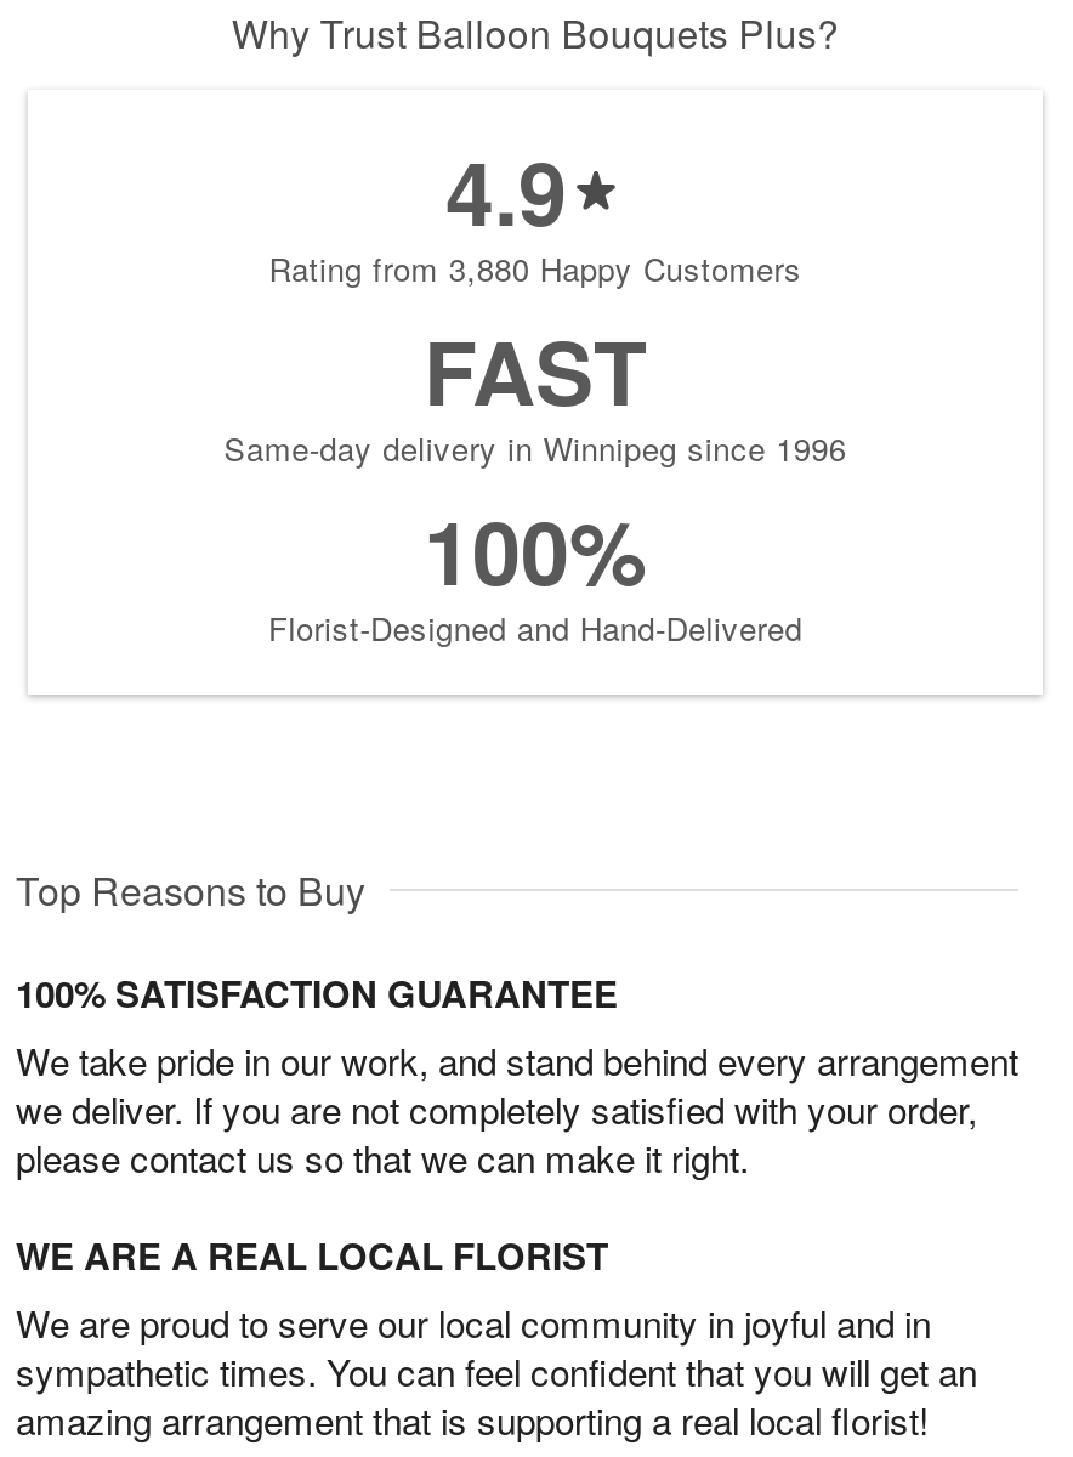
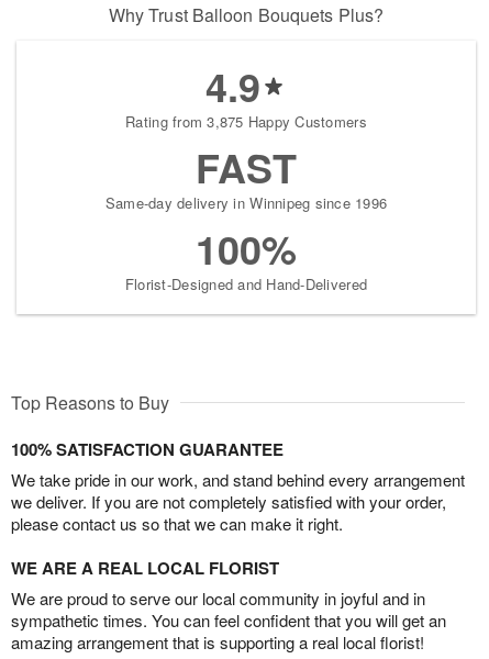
- Rating from 3,880 Happy Customers
+ Rating from 3,875 Happy Customers
